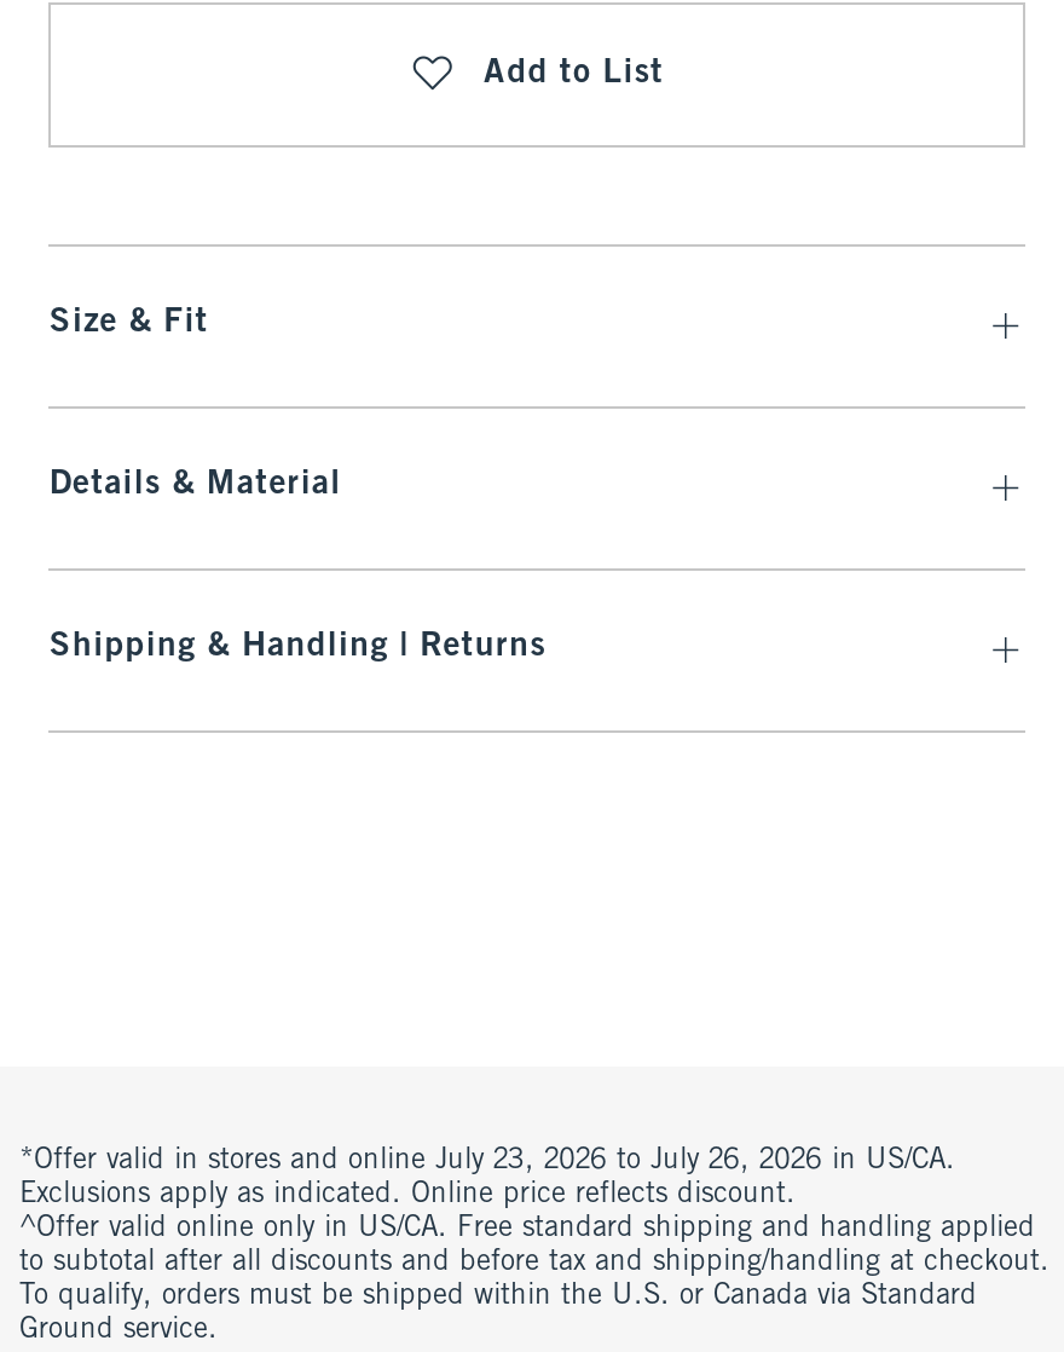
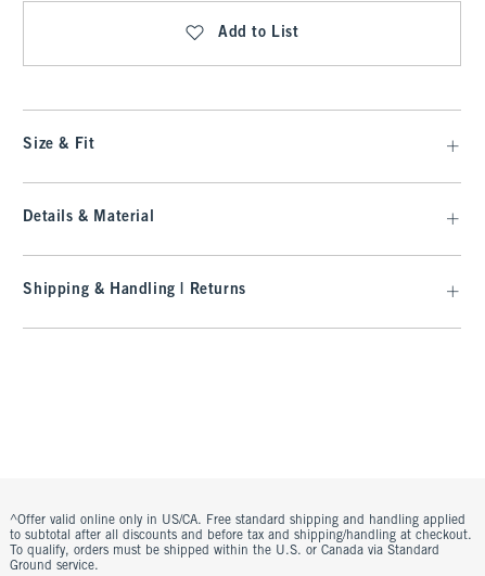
- *Offer valid in stores and online July 23, 2026 to July 26, 2026 in US/CA.
- Exclusions apply as indicated. Online price reflects discount.
